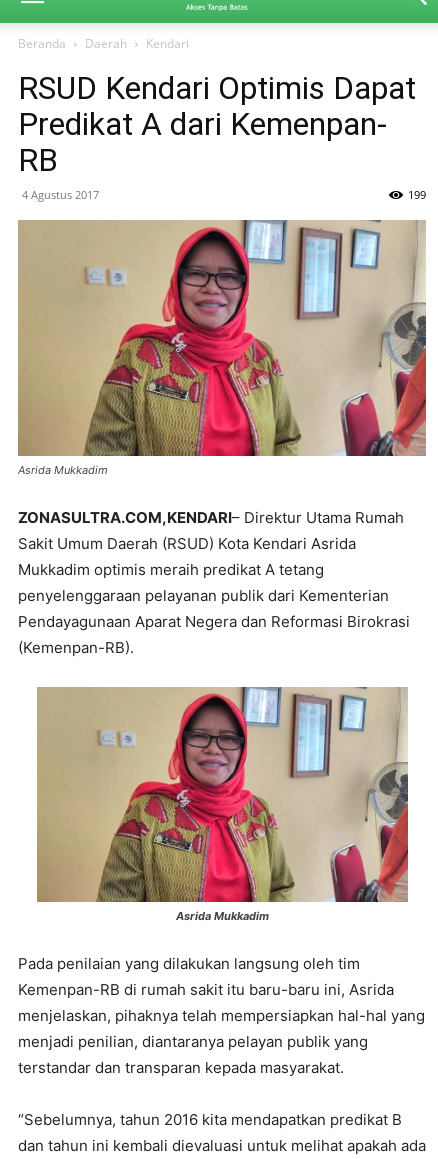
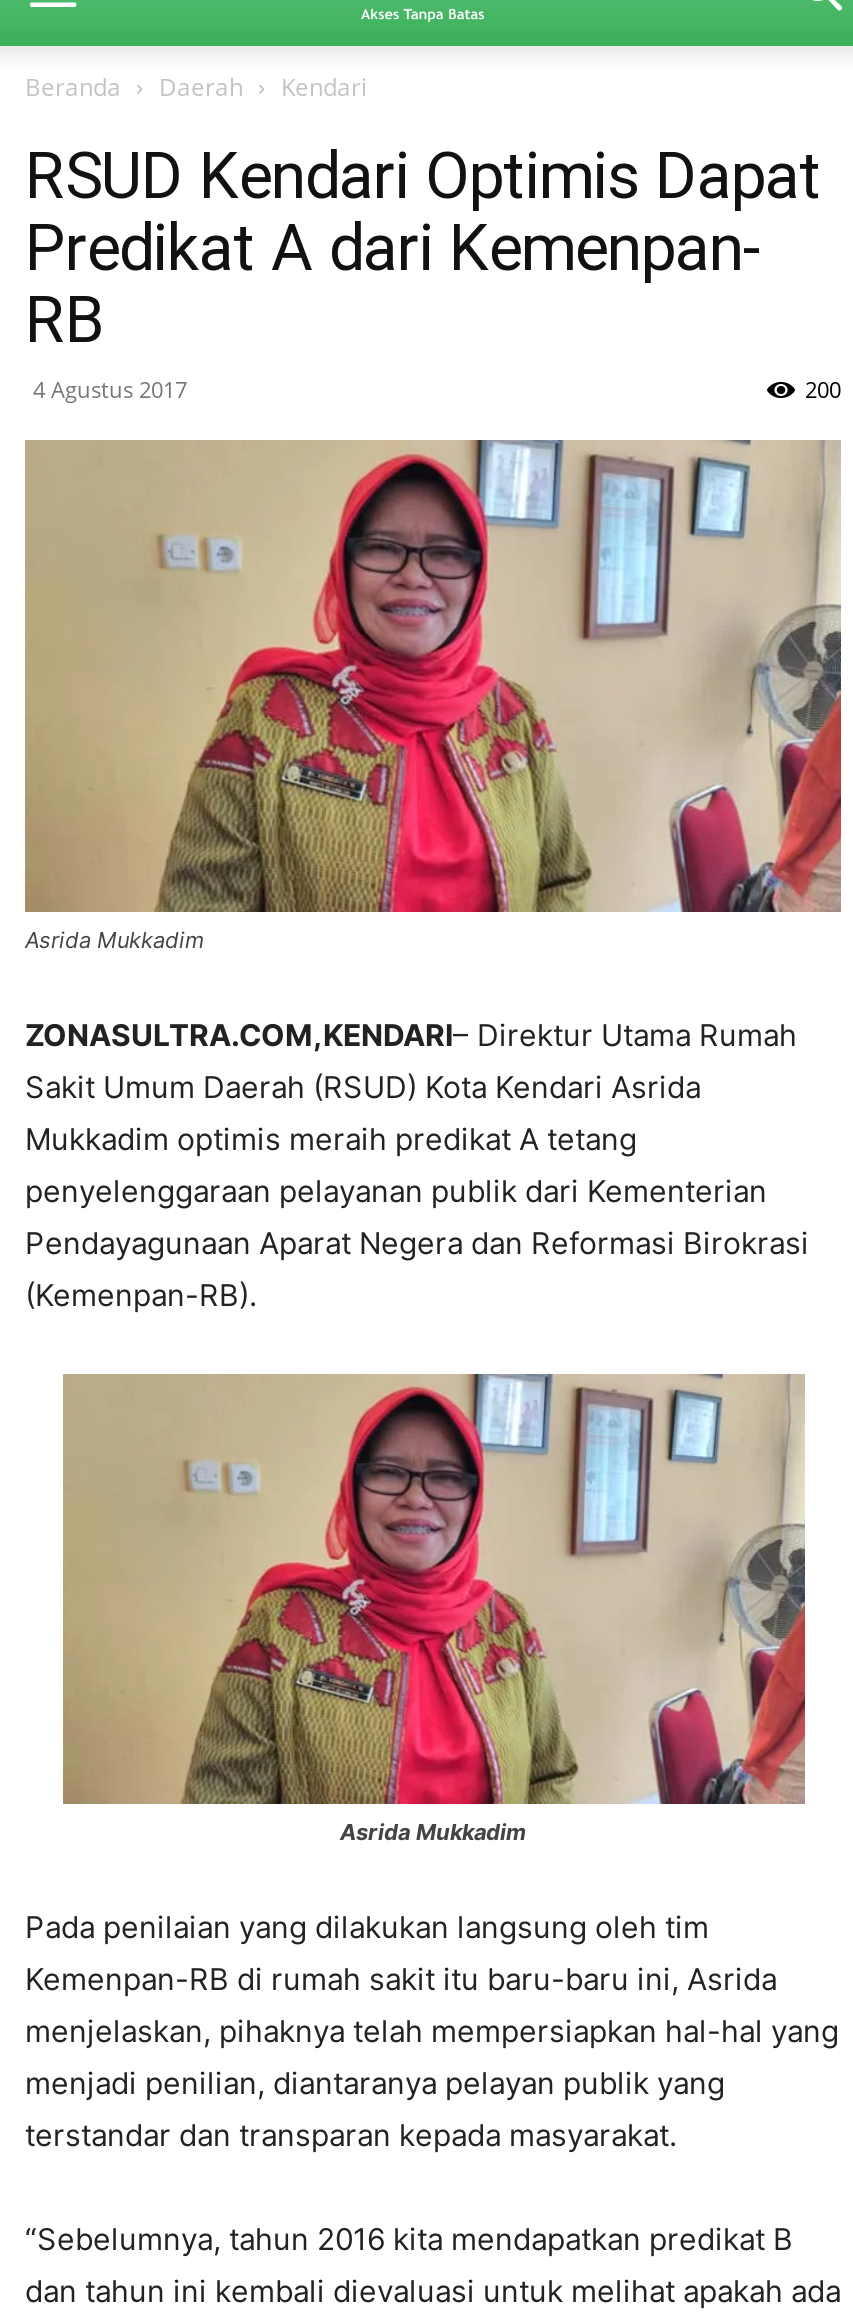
- 199
+ 200
